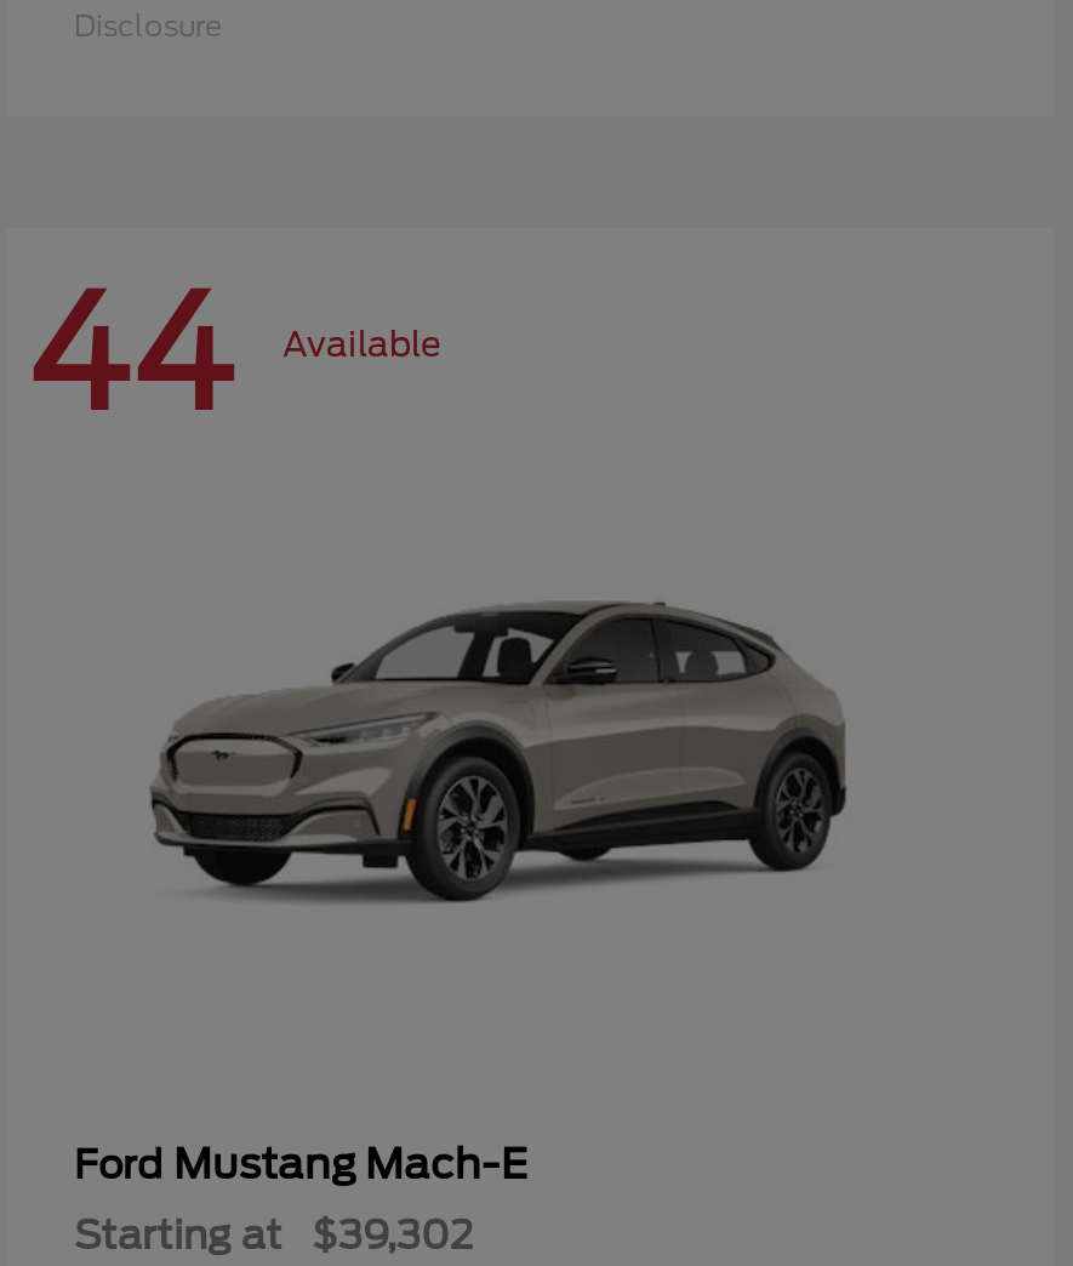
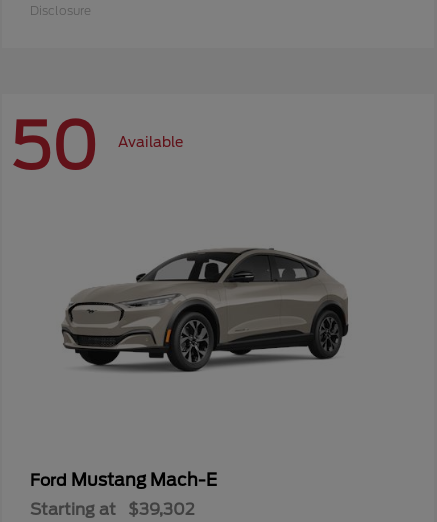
- 44 Available
+ 50 Available
